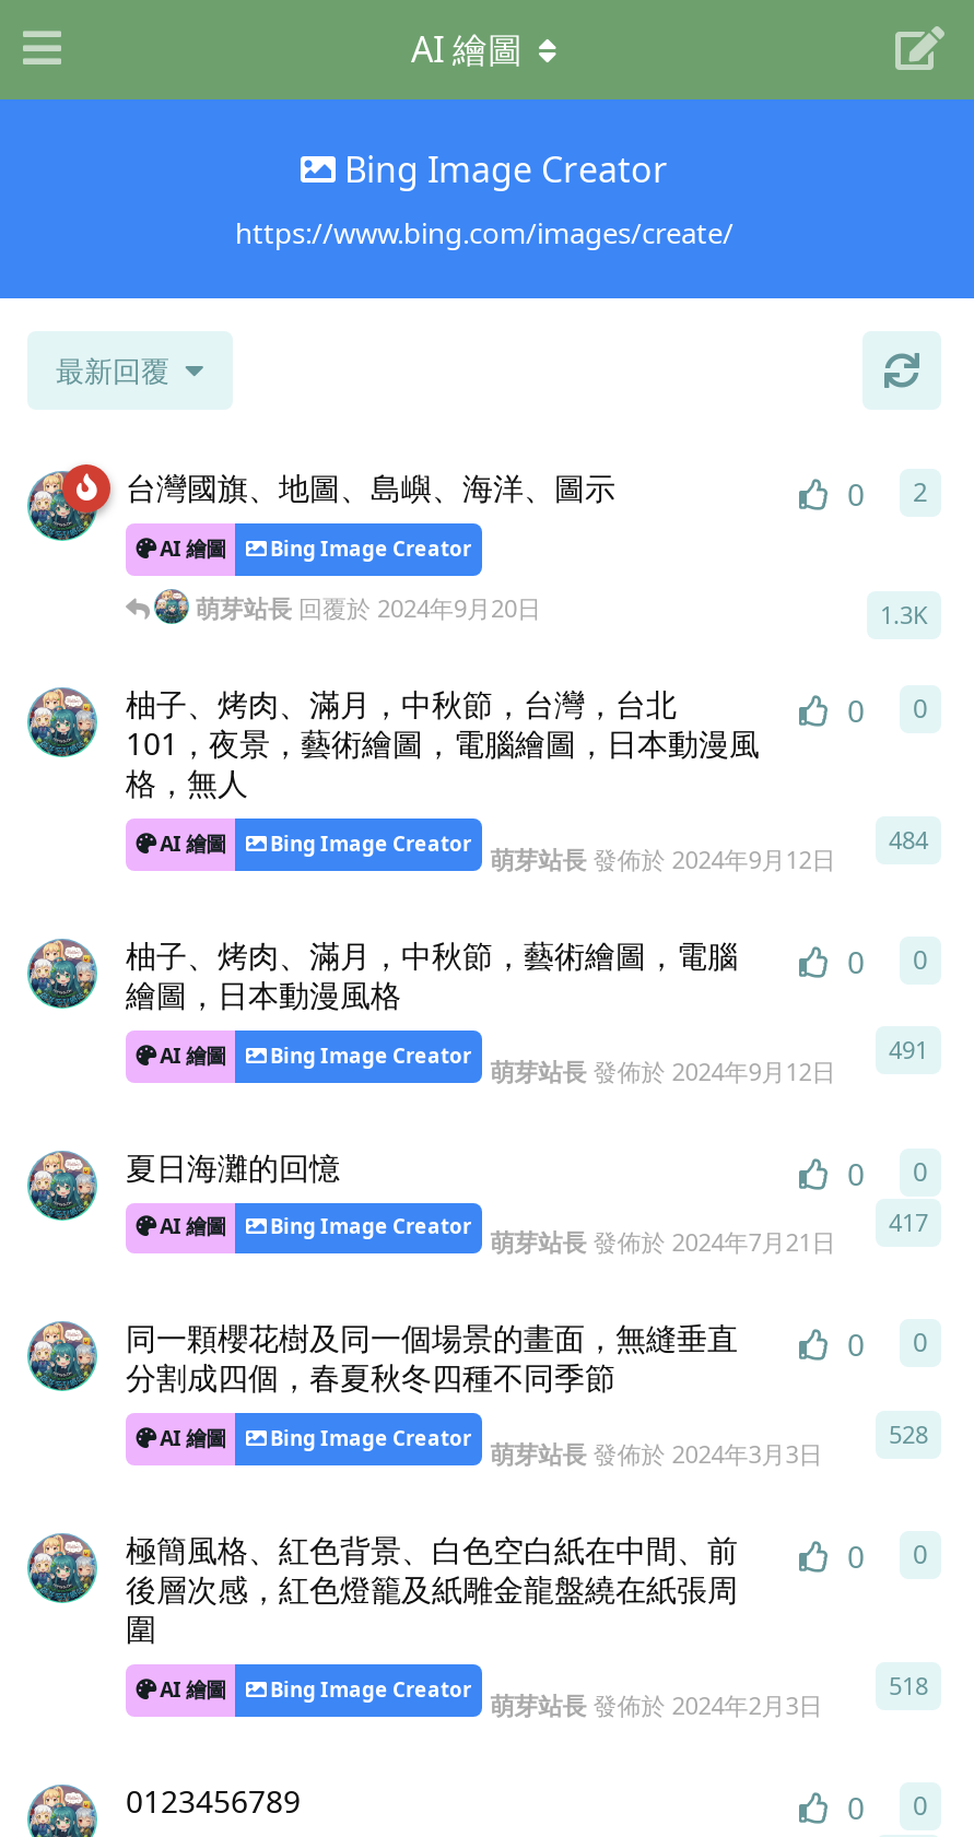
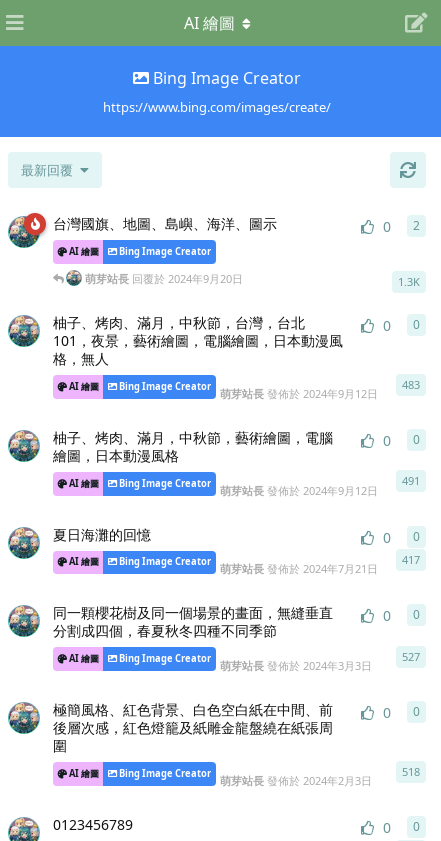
- 484
+ 483

- 528
+ 527
